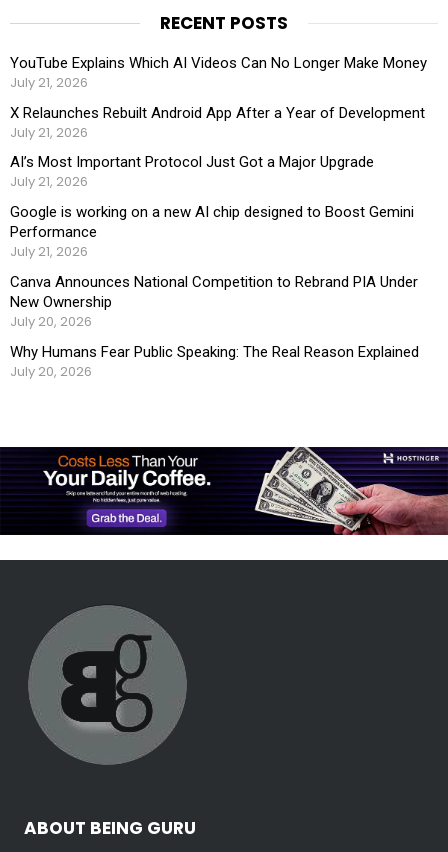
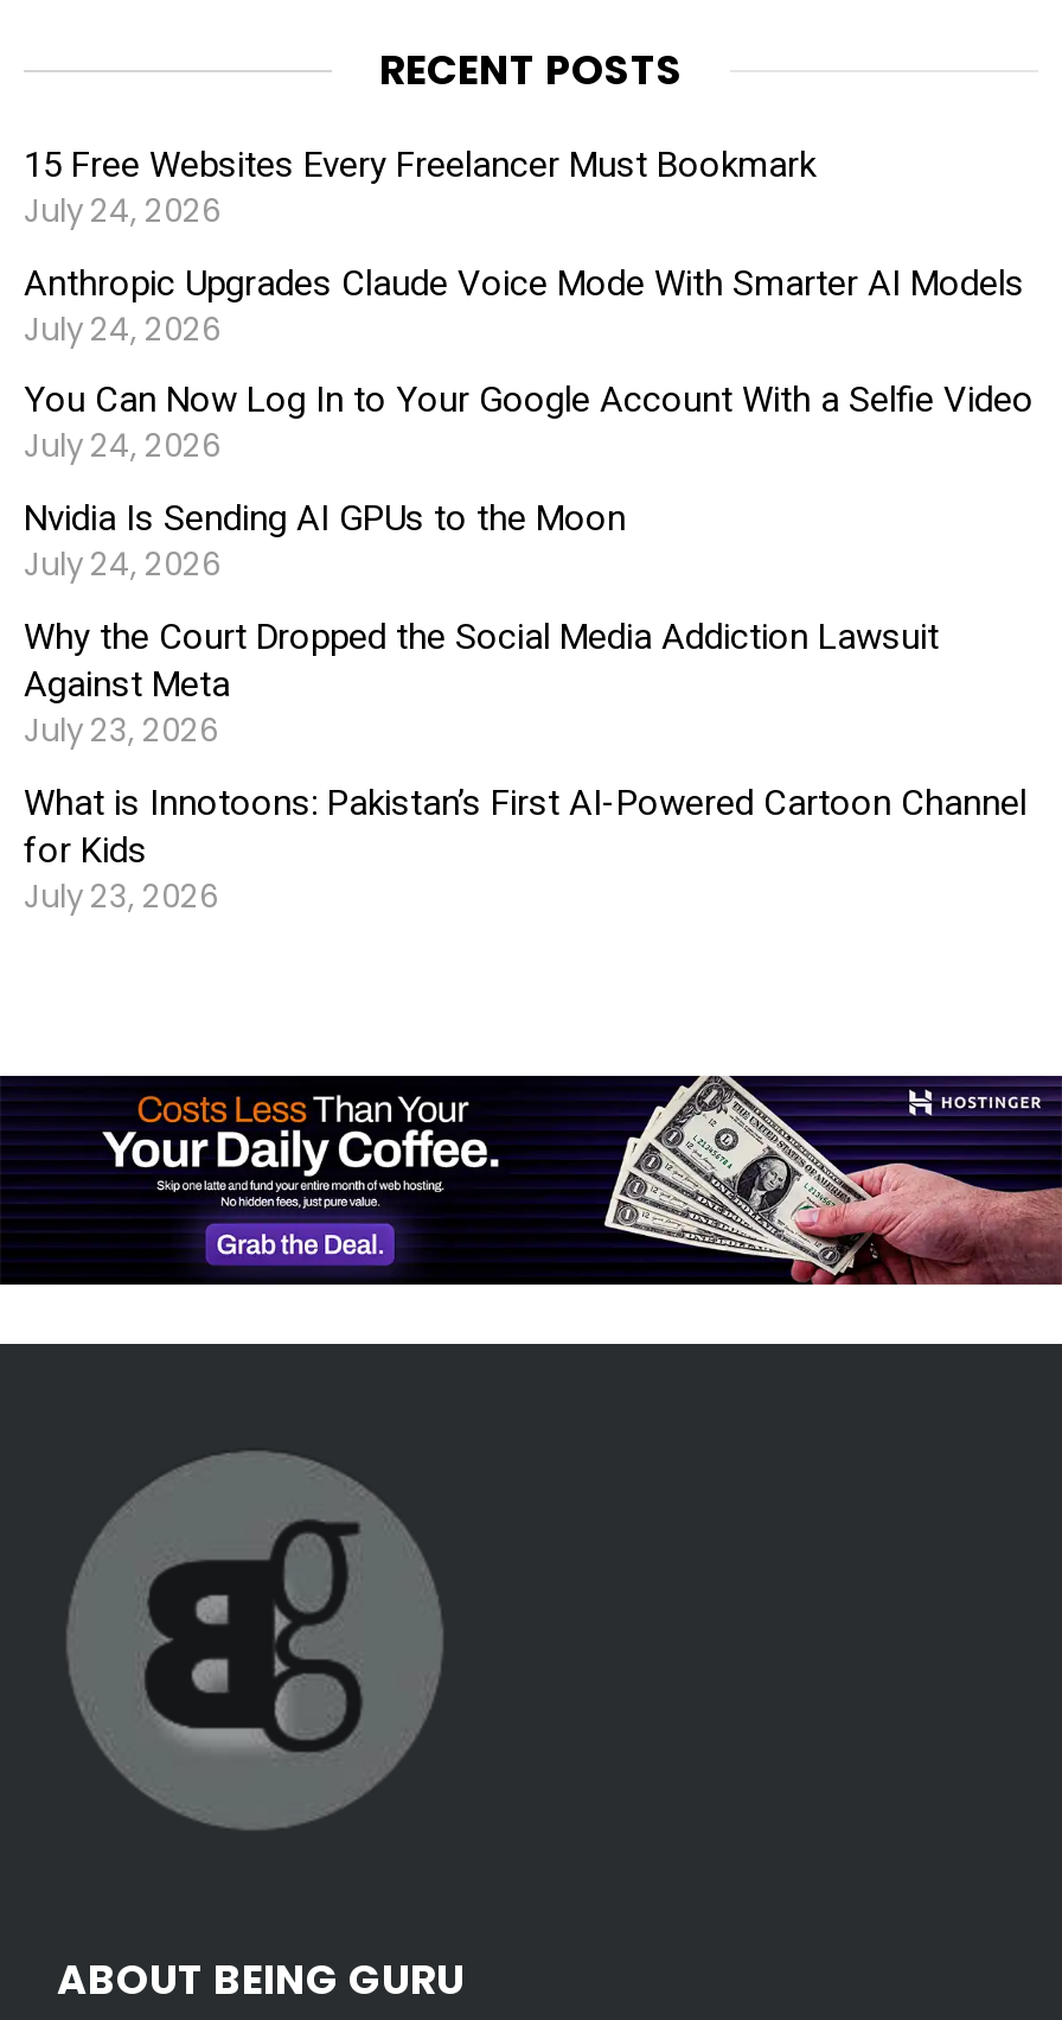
- YouTube Explains Which AI Videos Can No Longer Make Money
- July 21, 2026
+ 15 Free Websites Every Freelancer Must Bookmark
+ July 24, 2026

- X Relaunches Rebuilt Android App After a Year of Development
- July 21, 2026
+ Anthropic Upgrades Claude Voice Mode With Smarter AI Models
+ July 24, 2026

- AI’s Most Important Protocol Just Got a Major Upgrade
- July 21, 2026
+ You Can Now Log In to Your Google Account With a Selfie Video
+ July 24, 2026

- Google is working on a new AI chip designed to Boost Gemini
- Performance
- July 21, 2026
+ Nvidia Is Sending AI GPUs to the Moon
+ July 24, 2026

- Canva Announces National Competition to Rebrand PIA Under
- New Ownership
- July 20, 2026
+ Why the Court Dropped the Social Media Addiction Lawsuit
+ Against Meta
+ July 23, 2026

- Why Humans Fear Public Speaking: The Real Reason Explained
- July 20, 2026
+ What is Innotoons: Pakistan’s First AI-Powered Cartoon Channel
+ for Kids
+ July 23, 2026
